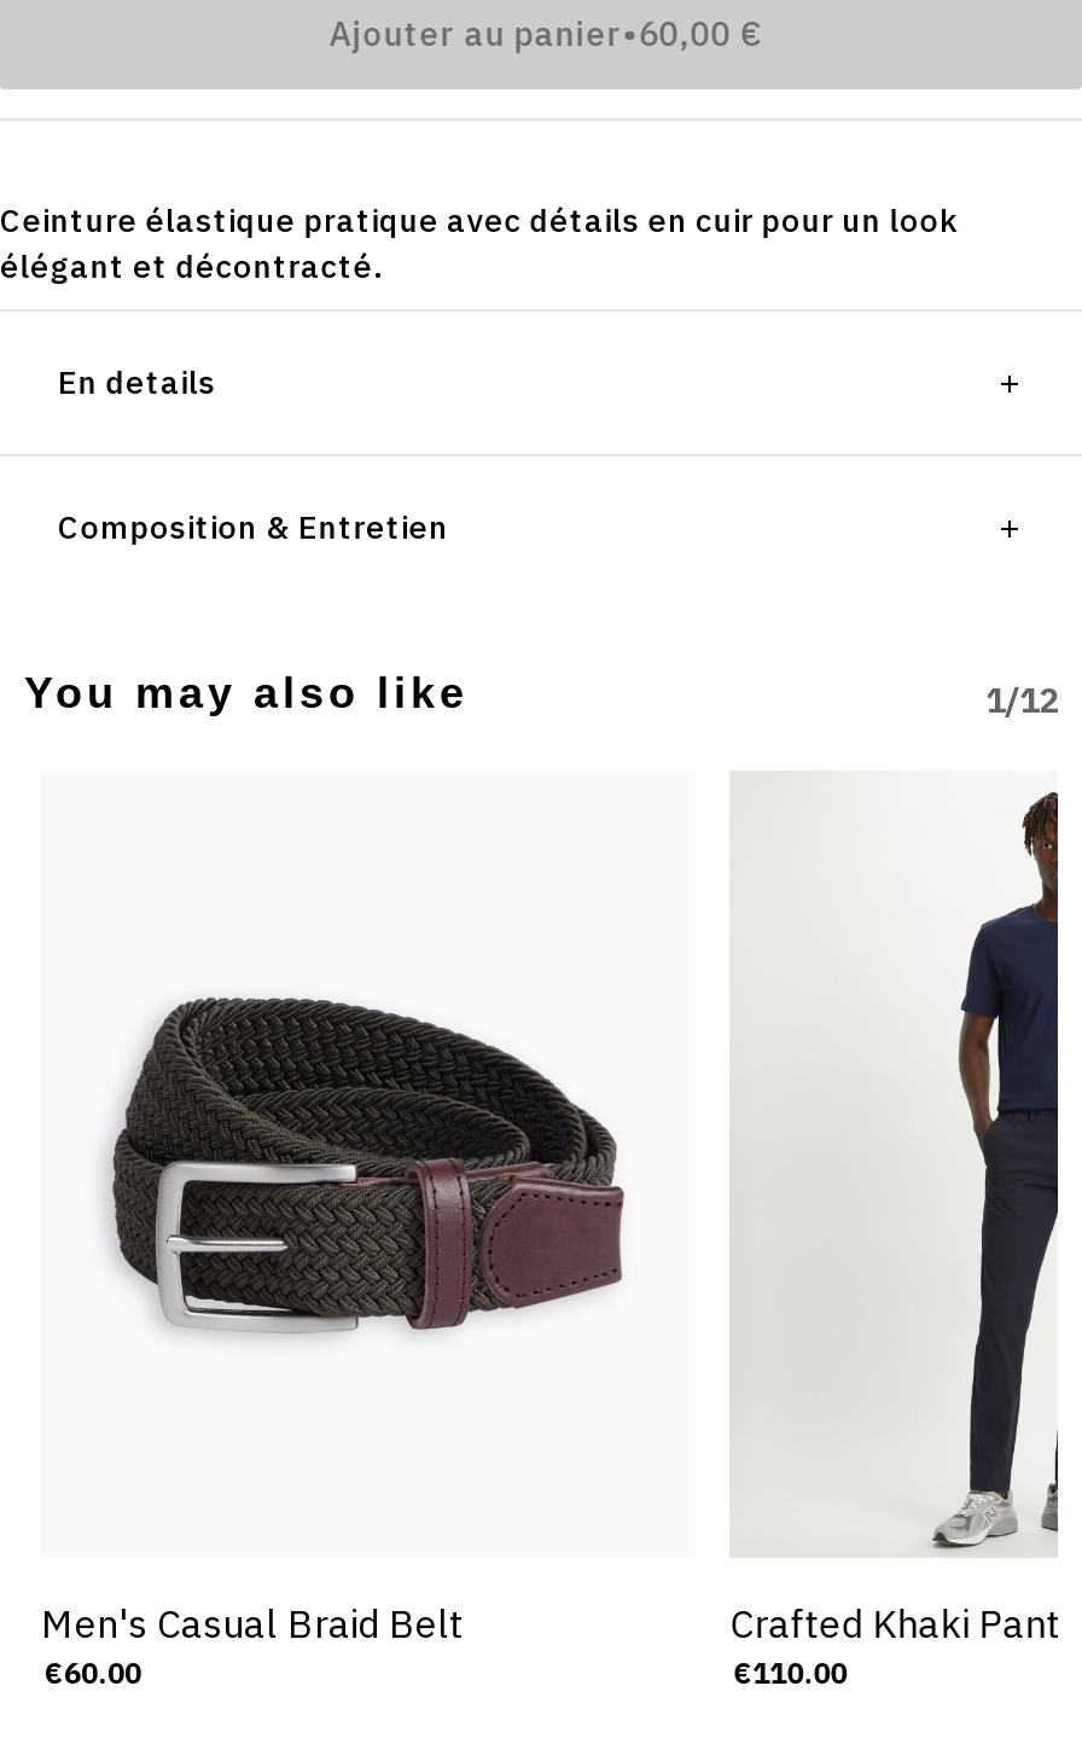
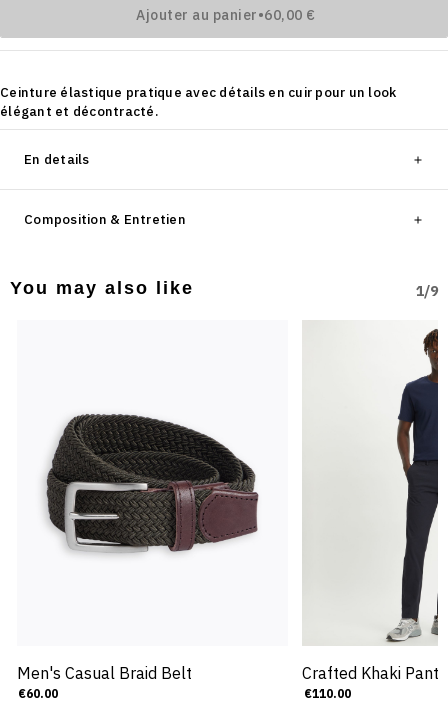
- 1/12
+ 1/9
